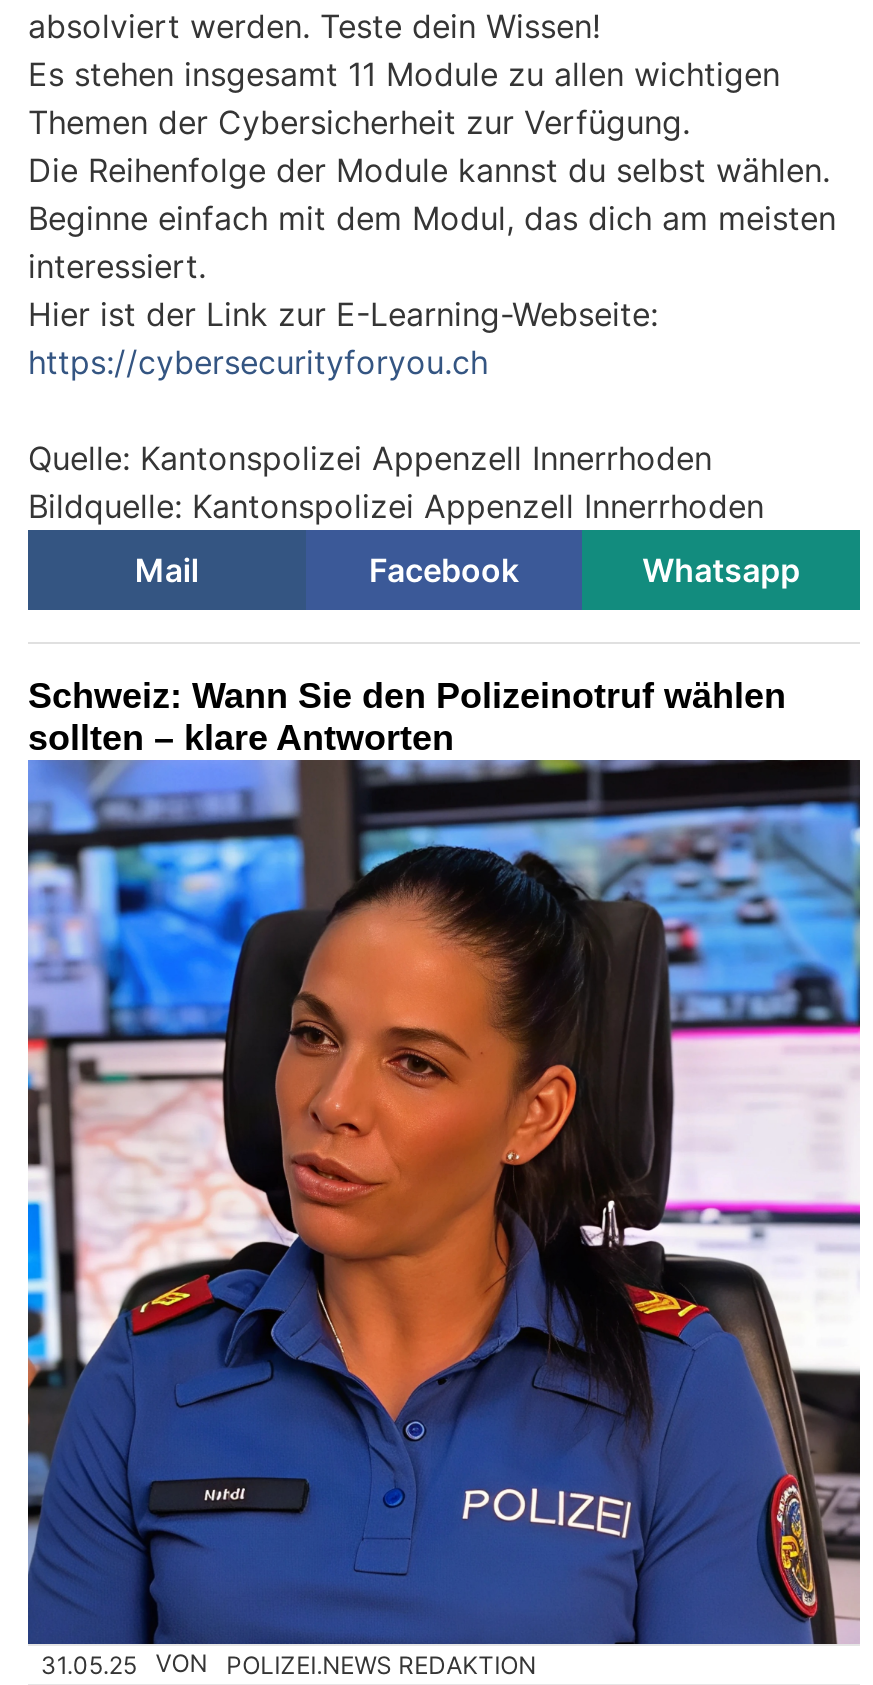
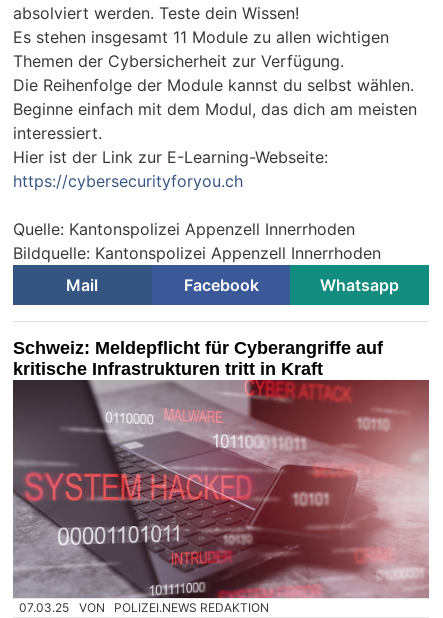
- Schweiz: Wann Sie den Polizeinotruf wählen
- sollten – klare Antworten
+ Schweiz: Meldepflicht für Cyberangriffe auf
+ kritische Infrastrukturen tritt in Kraft

- [image]
- 31.05.25 VON POLIZEI.NEWS REDAKTION
+ [image]
+ 07.03.25 VON POLIZEI.NEWS REDAKTION
